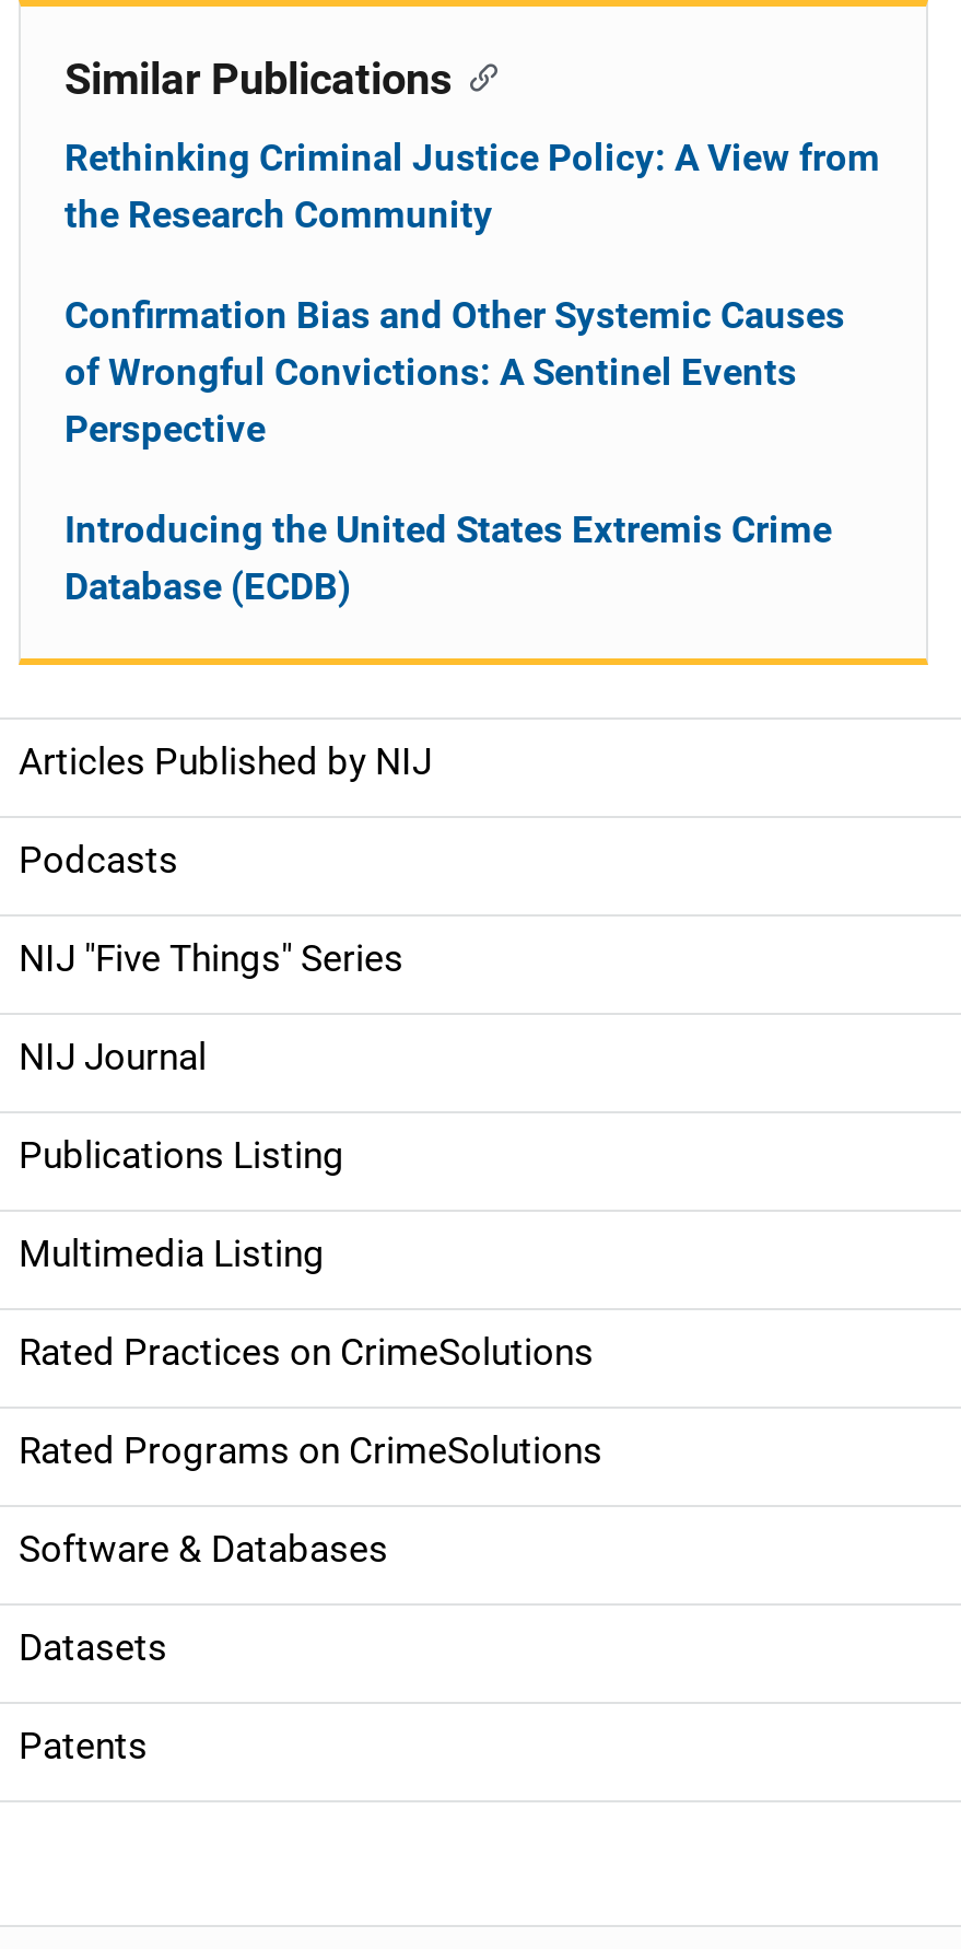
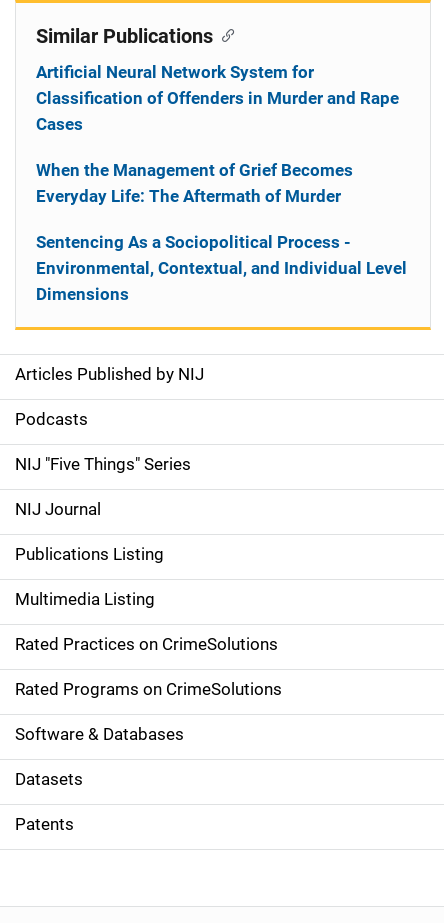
- Rethinking Criminal Justice Policy: A View from
- the Research Community
+ Artificial Neural Network System for
+ Classification of Offenders in Murder and Rape
+ Cases

- Confirmation Bias and Other Systemic Causes
- of Wrongful Convictions: A Sentinel Events
- Perspective
+ When the Management of Grief Becomes
+ Everyday Life: The Aftermath of Murder

- Introducing the United States Extremis Crime
- Database (ECDB)
+ Sentencing As a Sociopolitical Process -
+ Environmental, Contextual, and Individual Level
+ Dimensions
